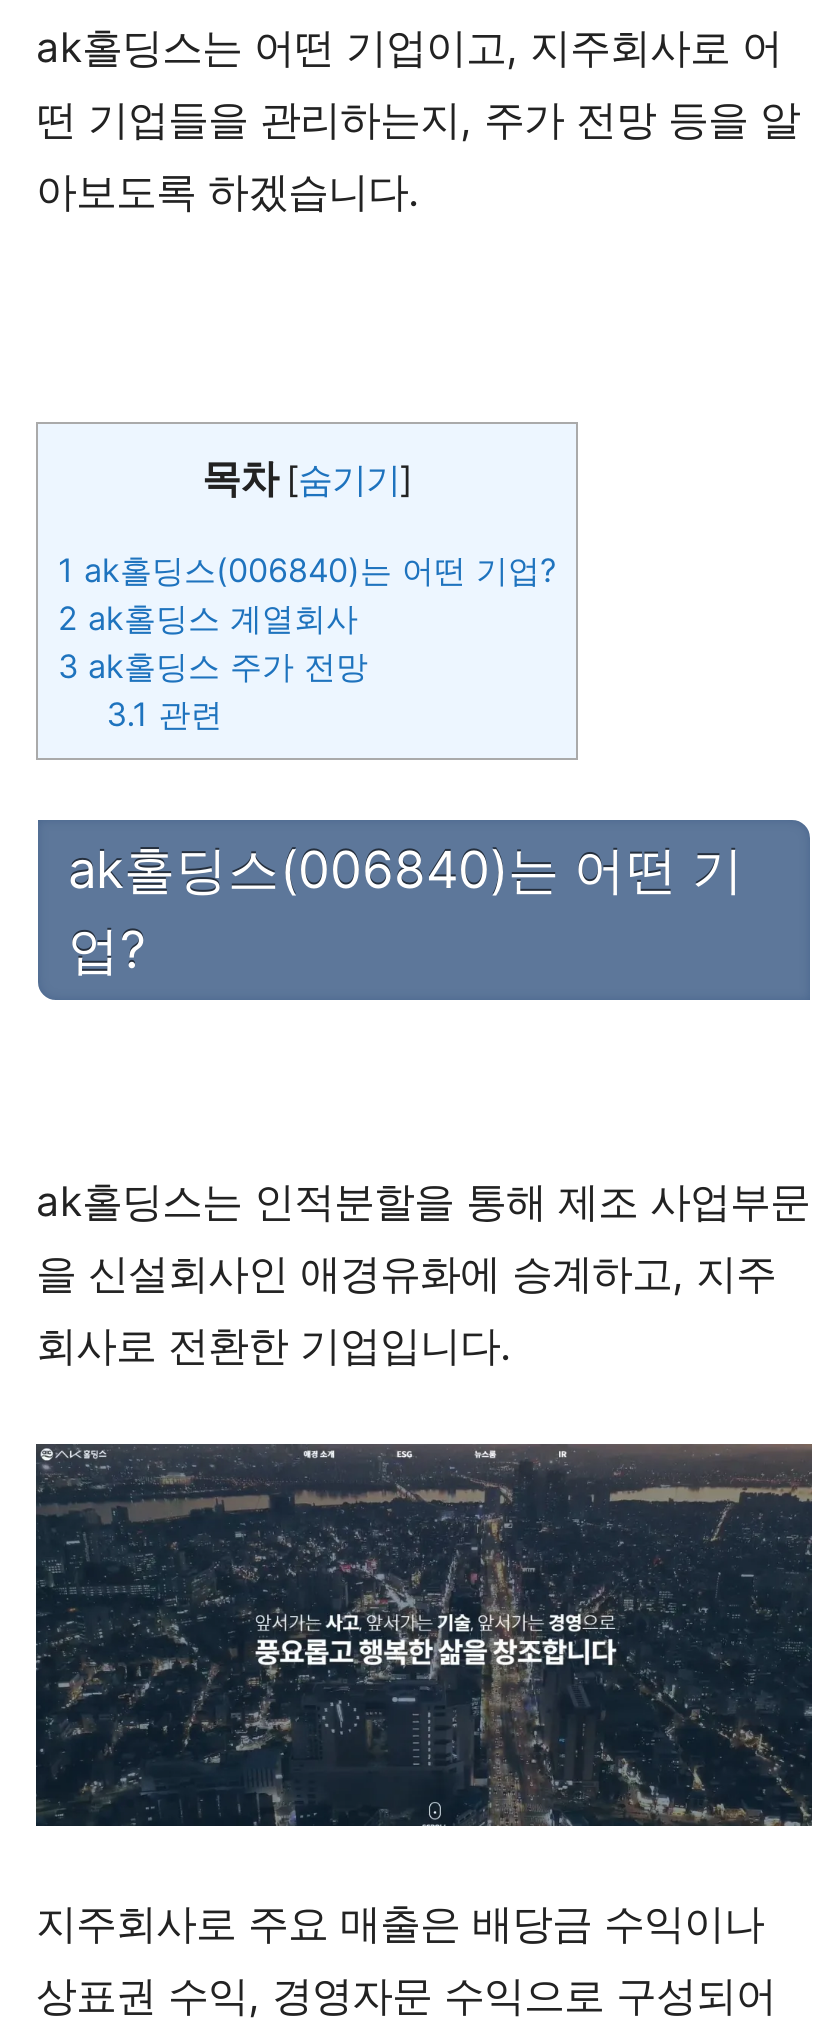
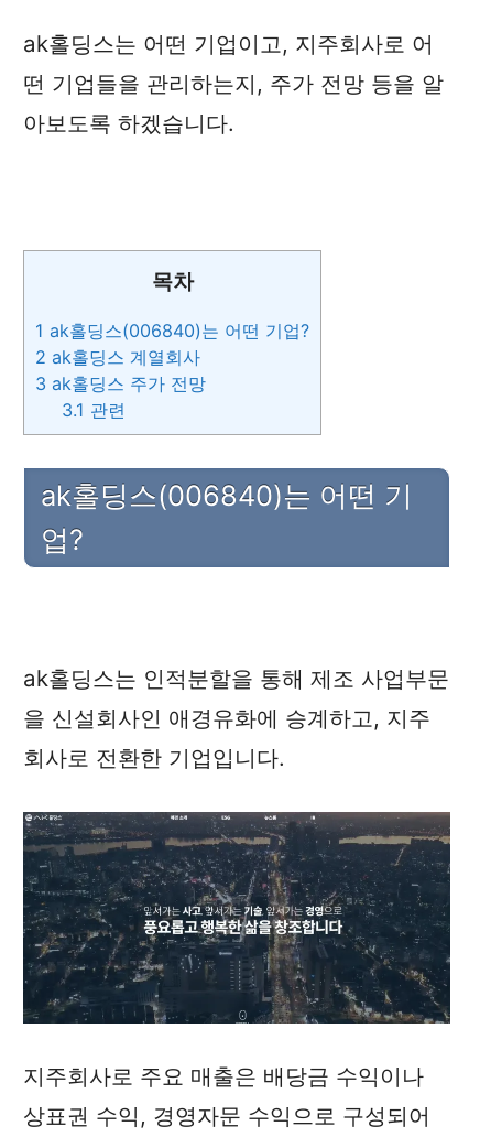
- 목차 [숨기기]
+ 목차
